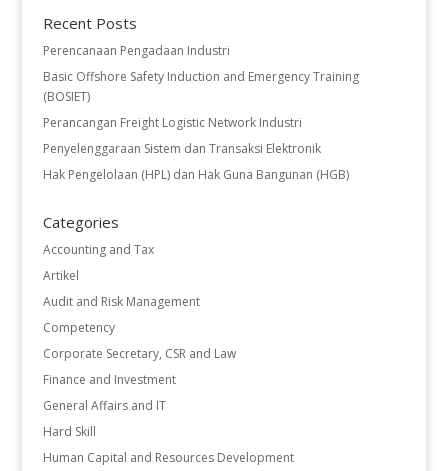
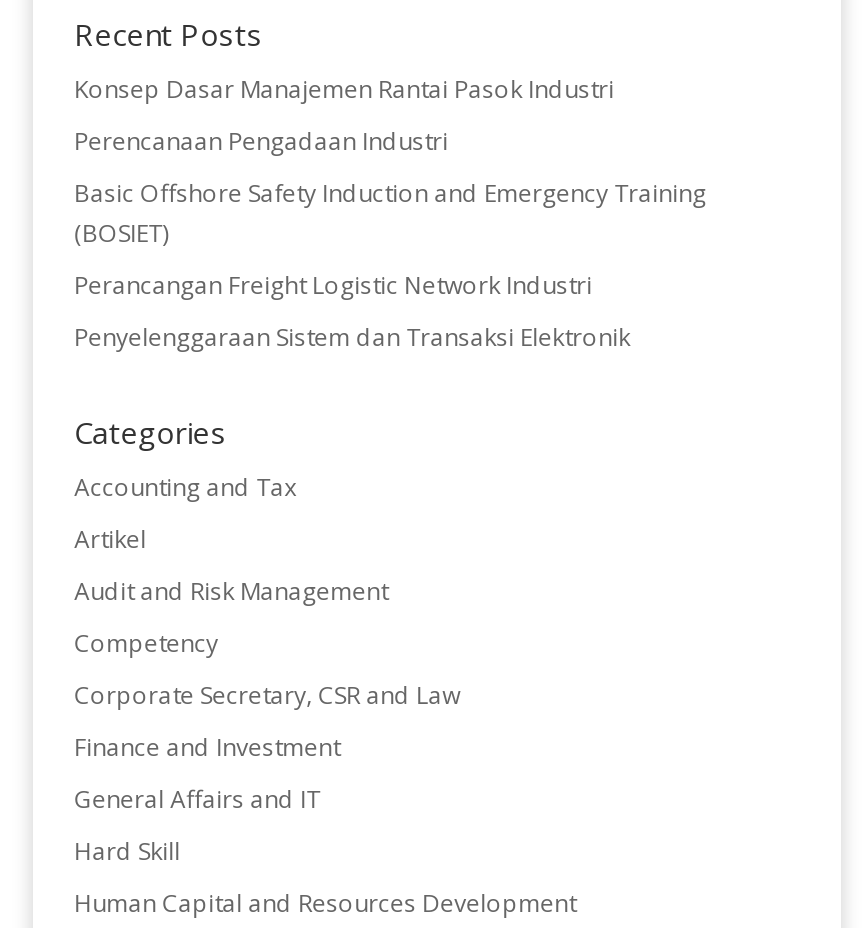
+ Konsep Dasar Manajemen Rantai Pasok Industri

moved down: Perencanaan Pengadaan Industri | Basic Offshore Safety Induction and Emergency Training | (BOSIET) | Perancangan Freight Logistic Network Industri | Penyelenggaraan Sistem dan Transaksi Elektronik

- Hak Pengelolaan (HPL) dan Hak Guna Bangunan (HGB)
